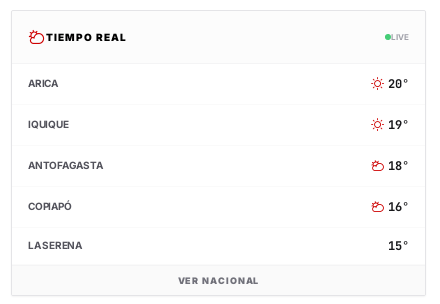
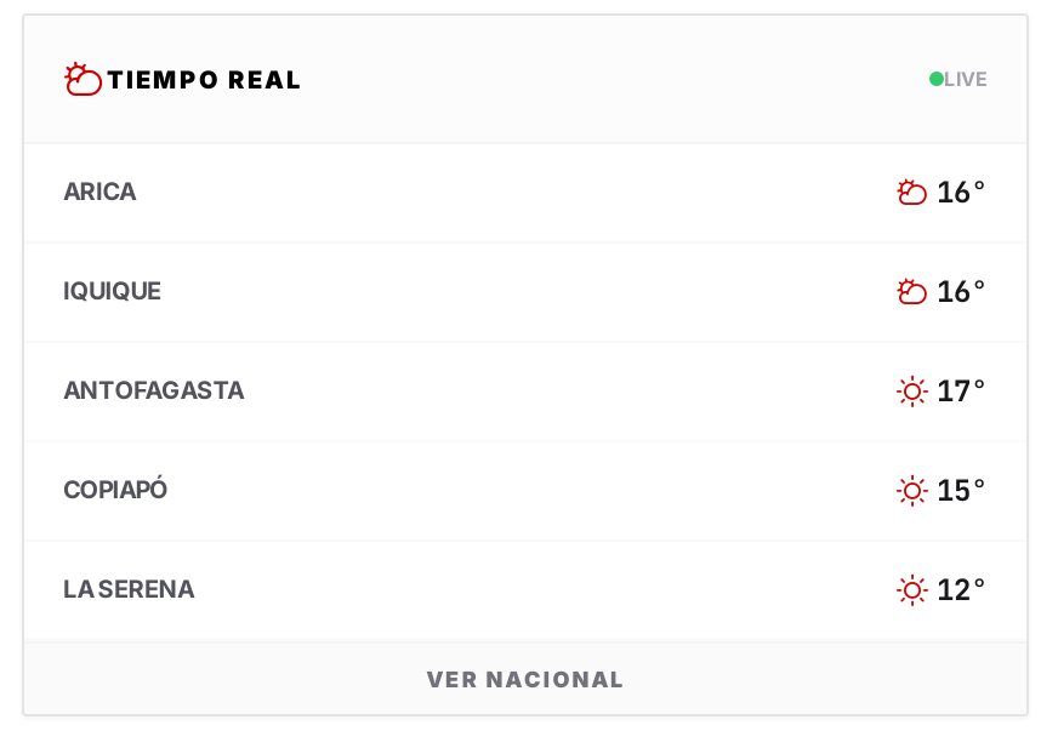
- 20°
+ 16°

- 19°
+ 16°

- 18°
+ 17°

- 16°
+ 15°

- 15°
+ 12°
